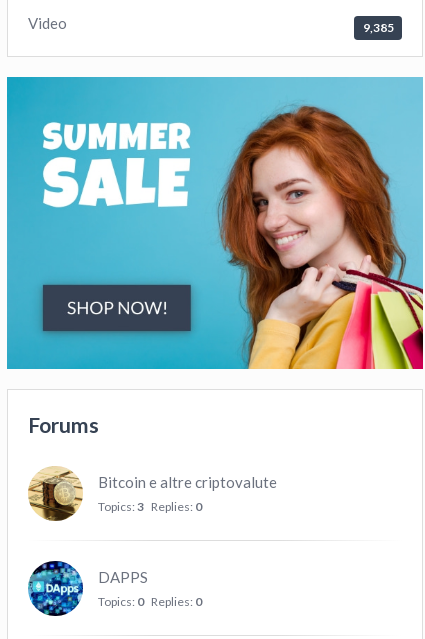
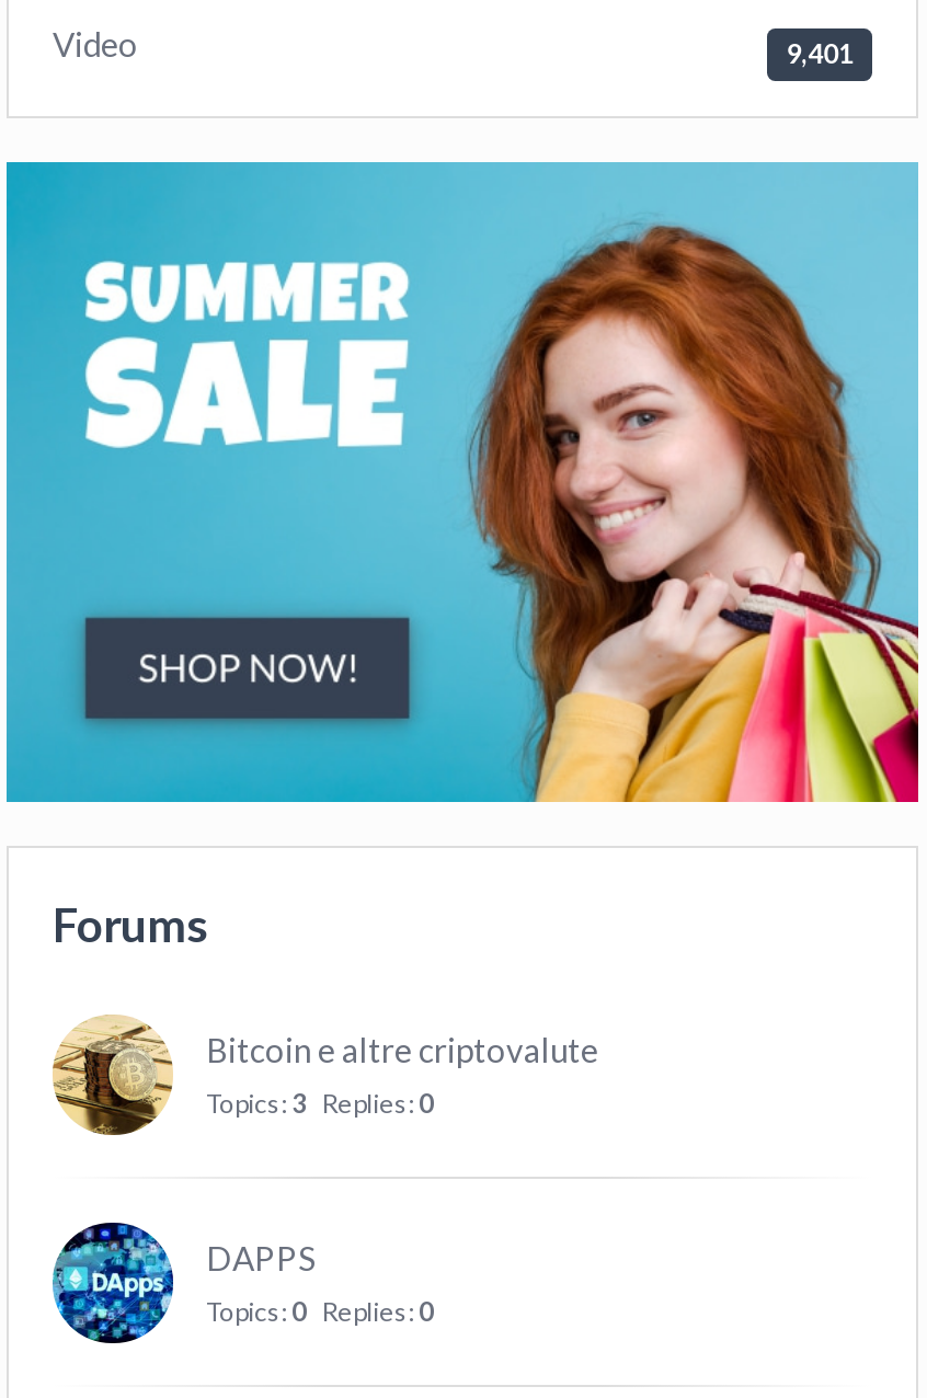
- 9,385
+ 9,401
